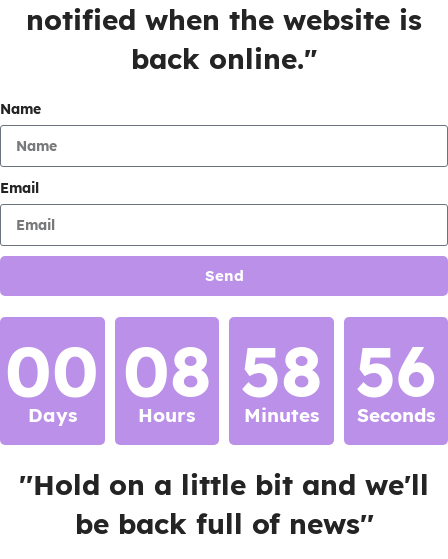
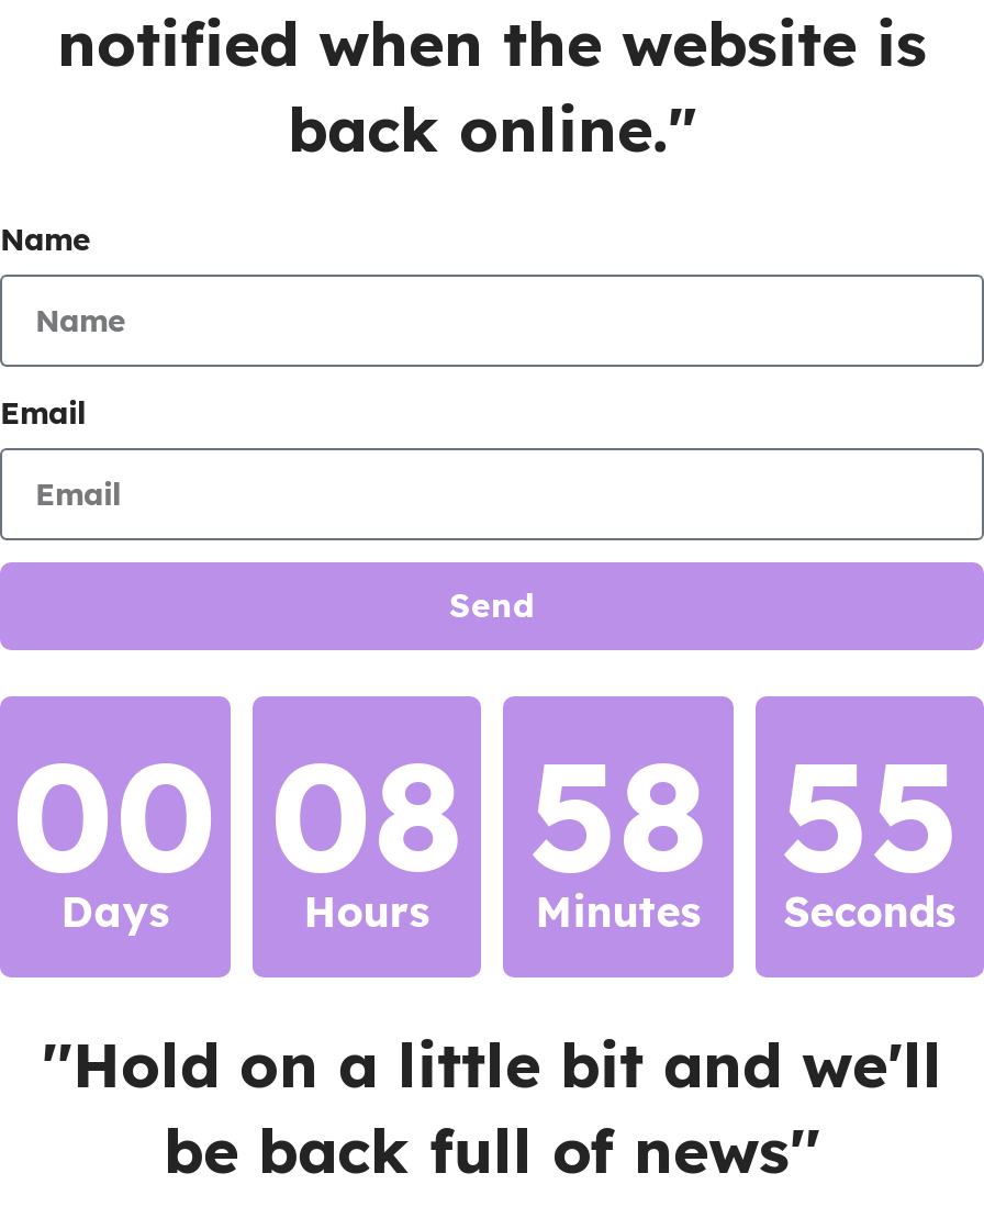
- 56
+ 55
